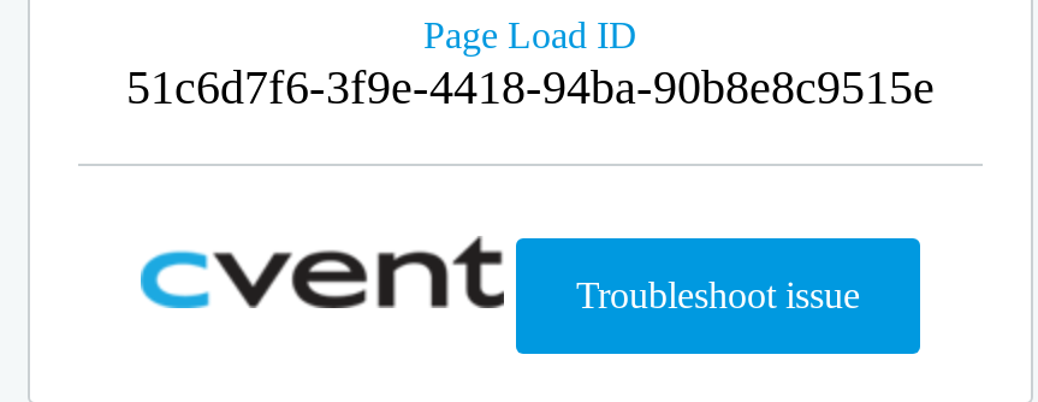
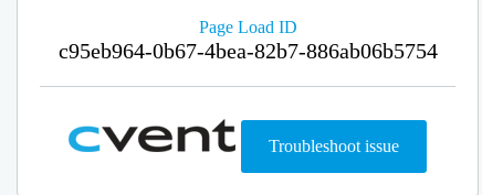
- 51c6d7f6-3f9e-4418-94ba-90b8e8c9515e
+ c95eb964-0b67-4bea-82b7-886ab06b5754
